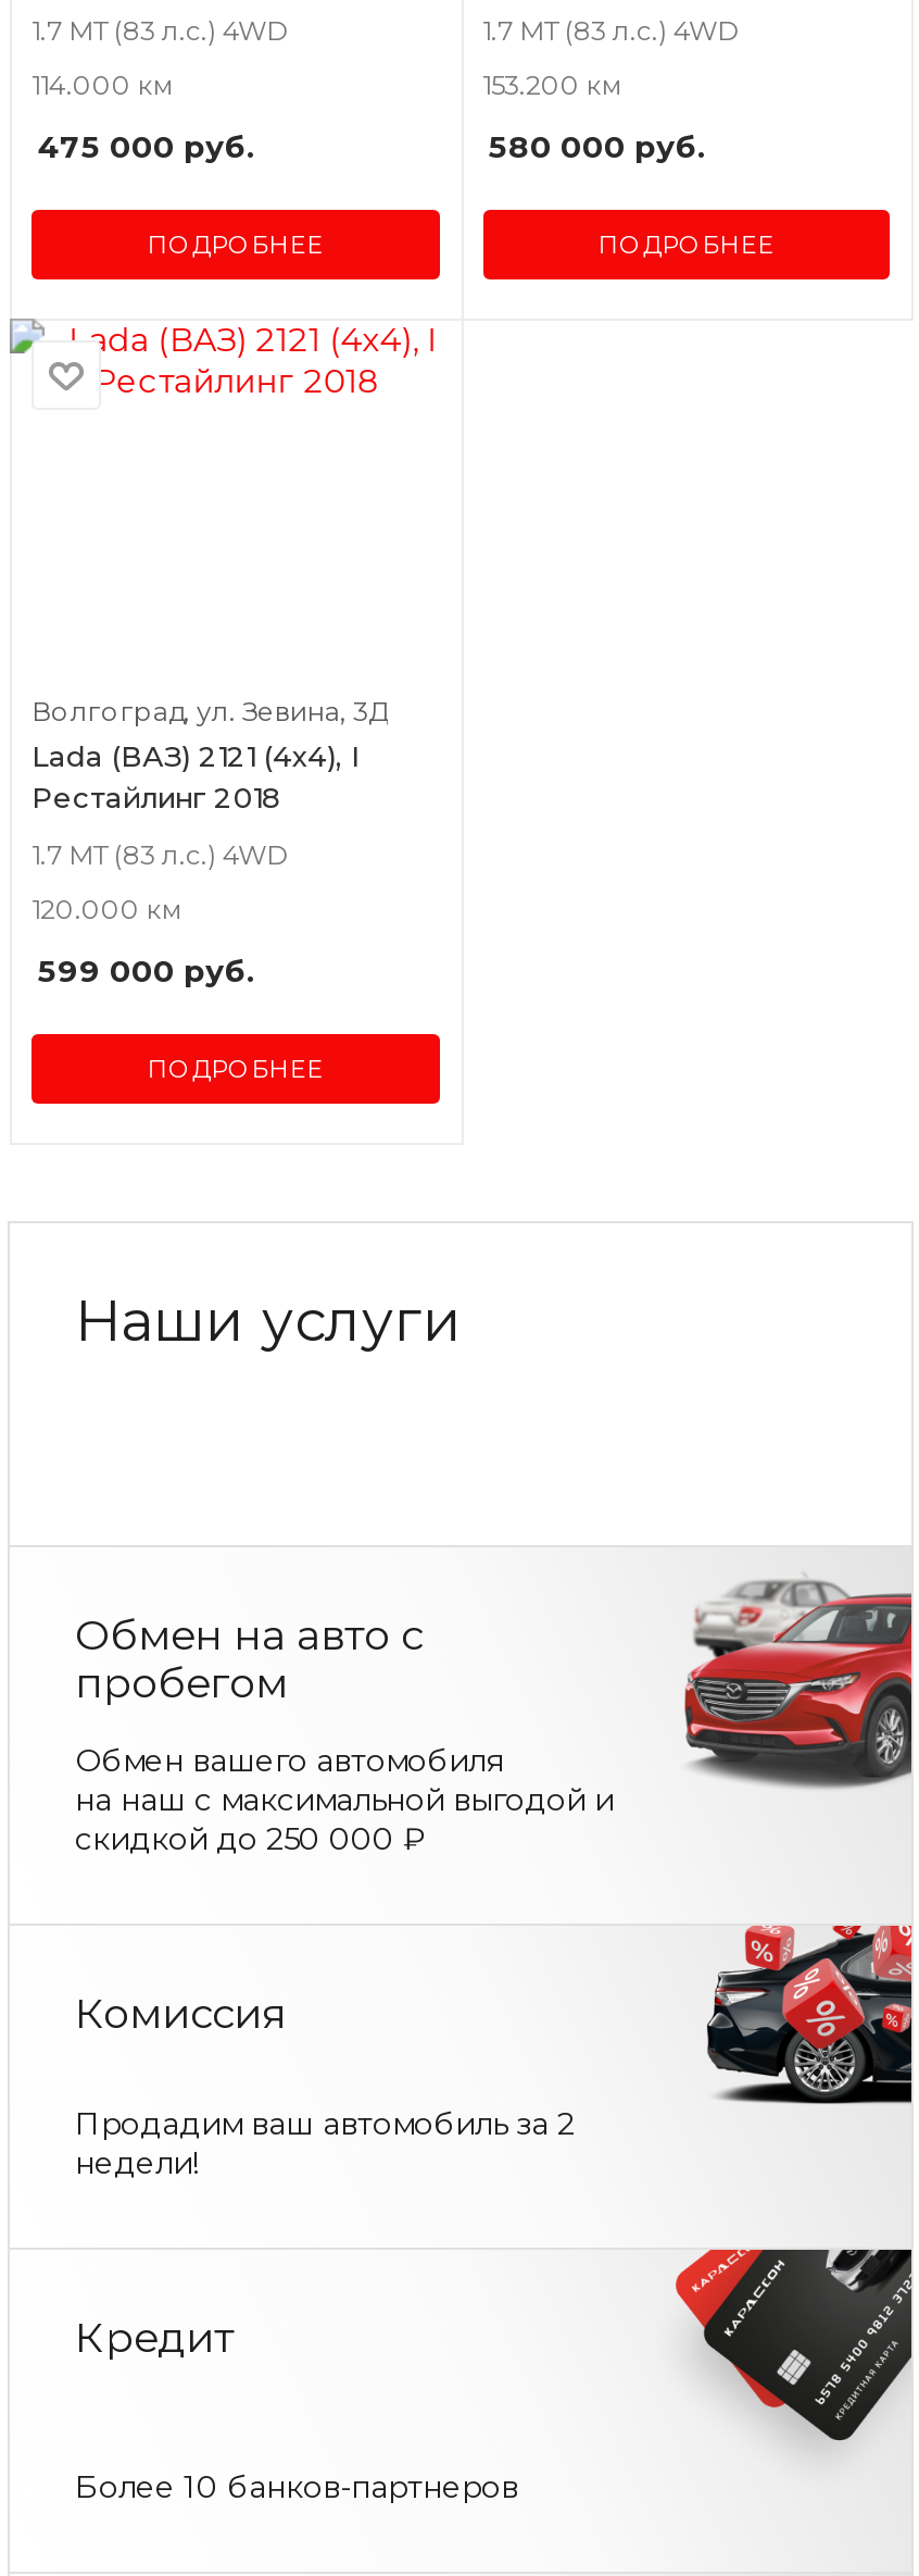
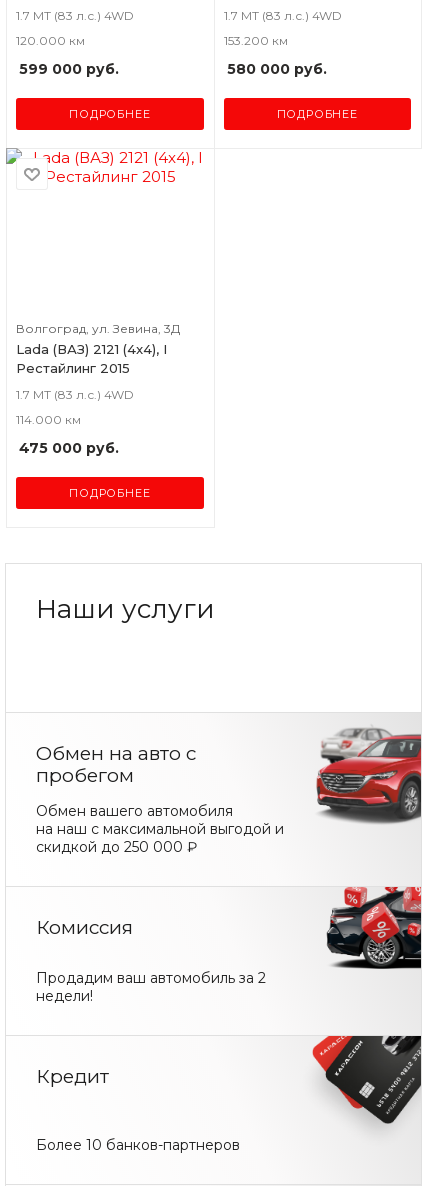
- 114.000 км
+ 120.000 км

- 475 000 руб.
+ 599 000 руб.

- Рестайлинг 2018
+ Рестайлинг 2015

- 120.000 км
+ 114.000 км

- 599 000 руб.
+ 475 000 руб.
